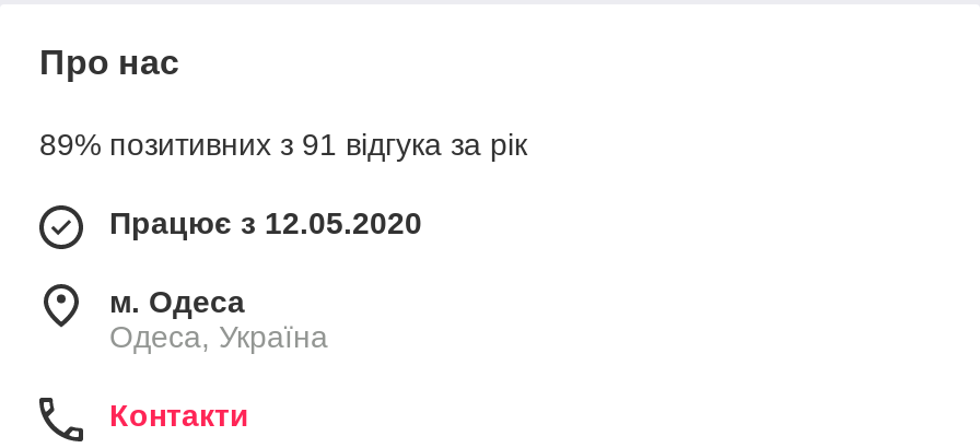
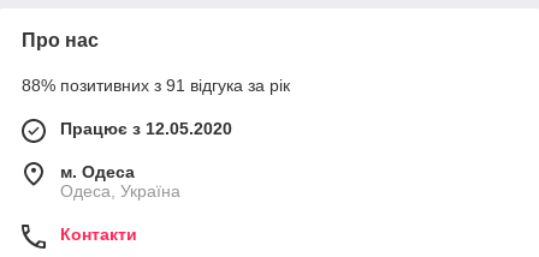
- 89% позитивних з 91 відгука за рік
+ 88% позитивних з 91 відгука за рік
